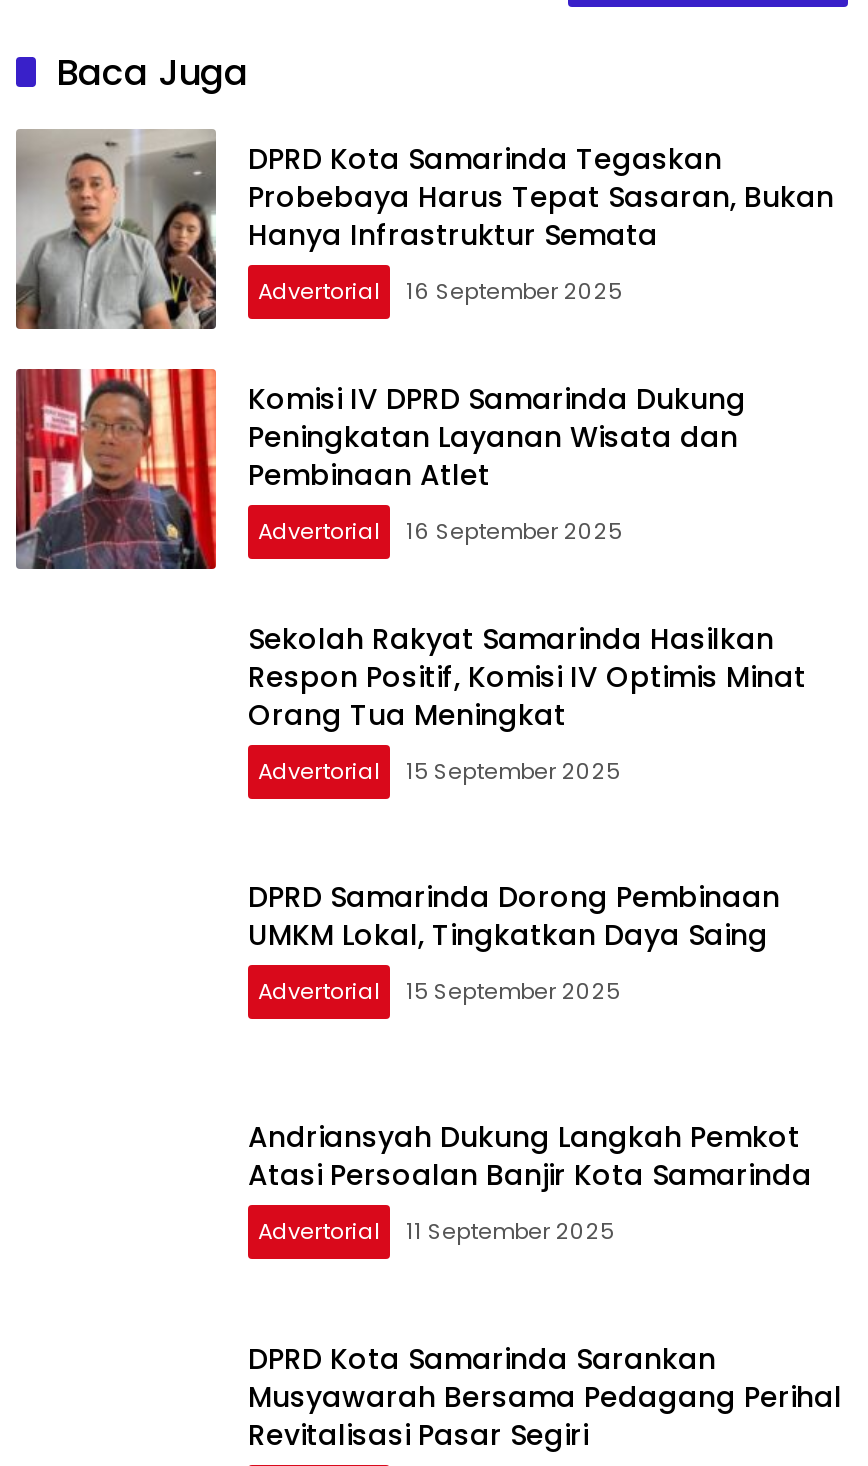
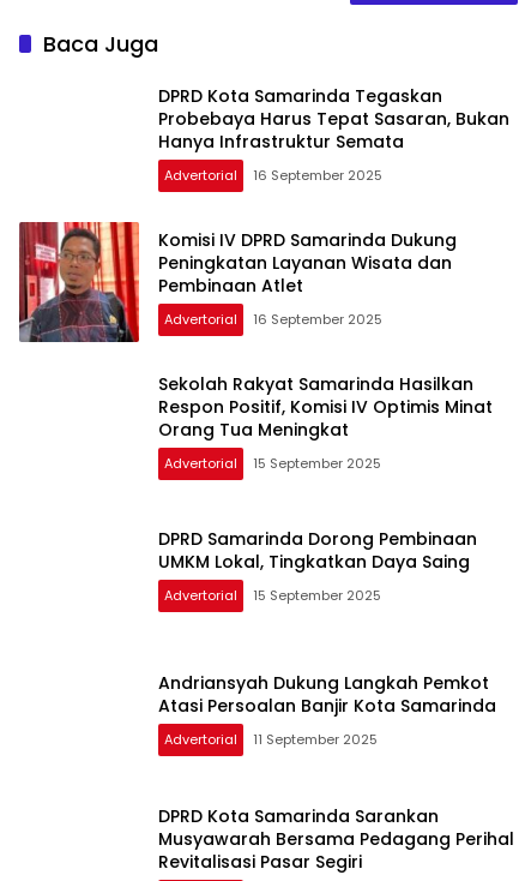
- [image]
